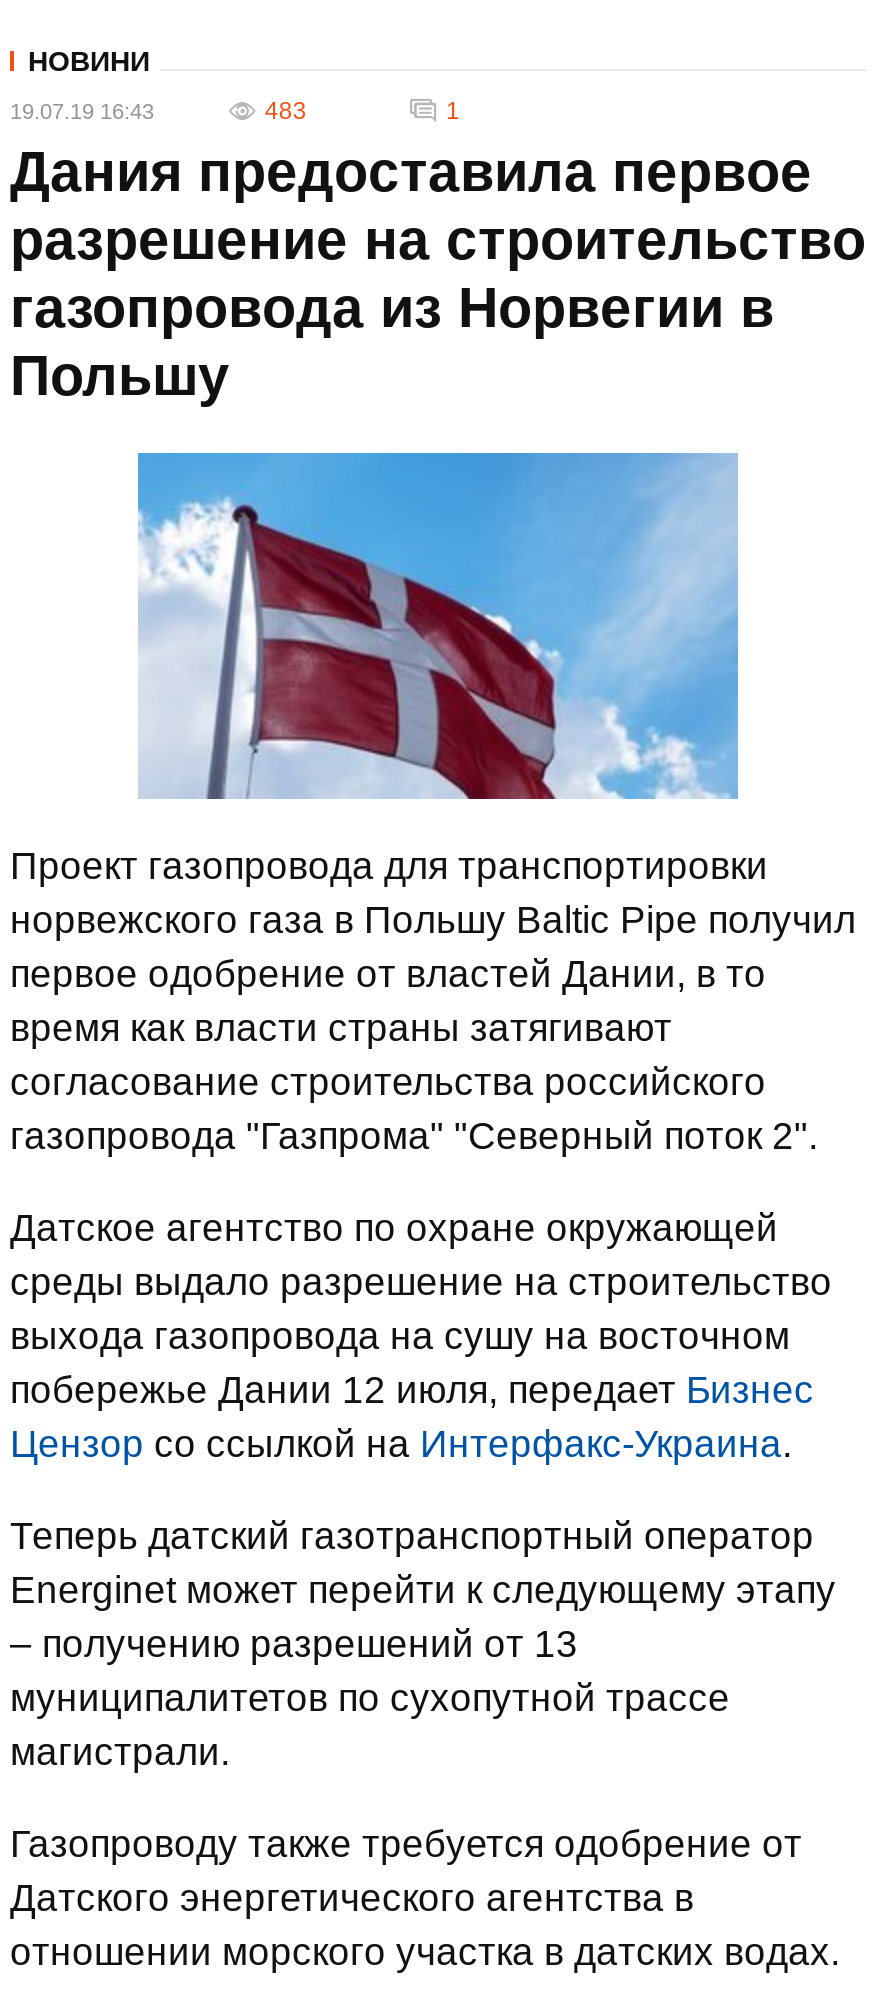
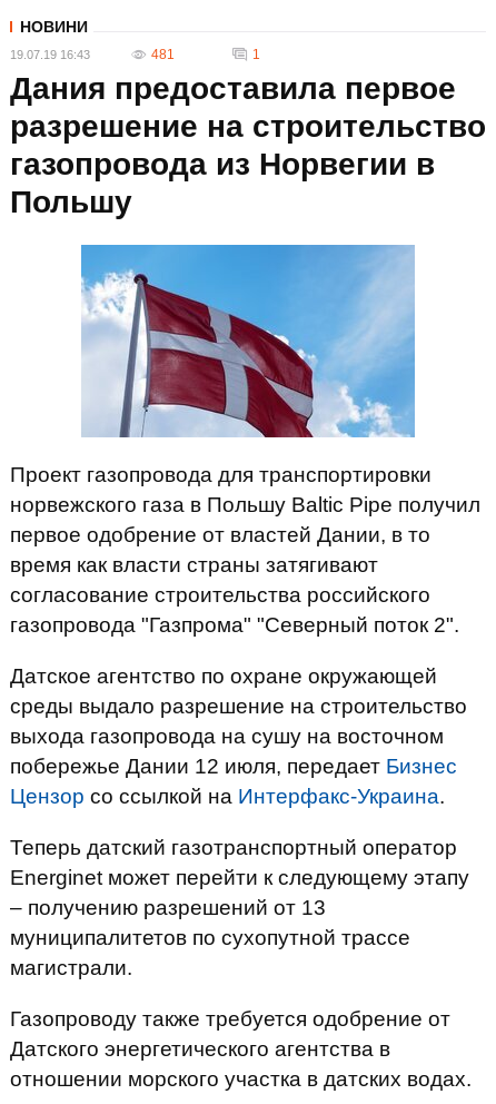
- 483
+ 481
